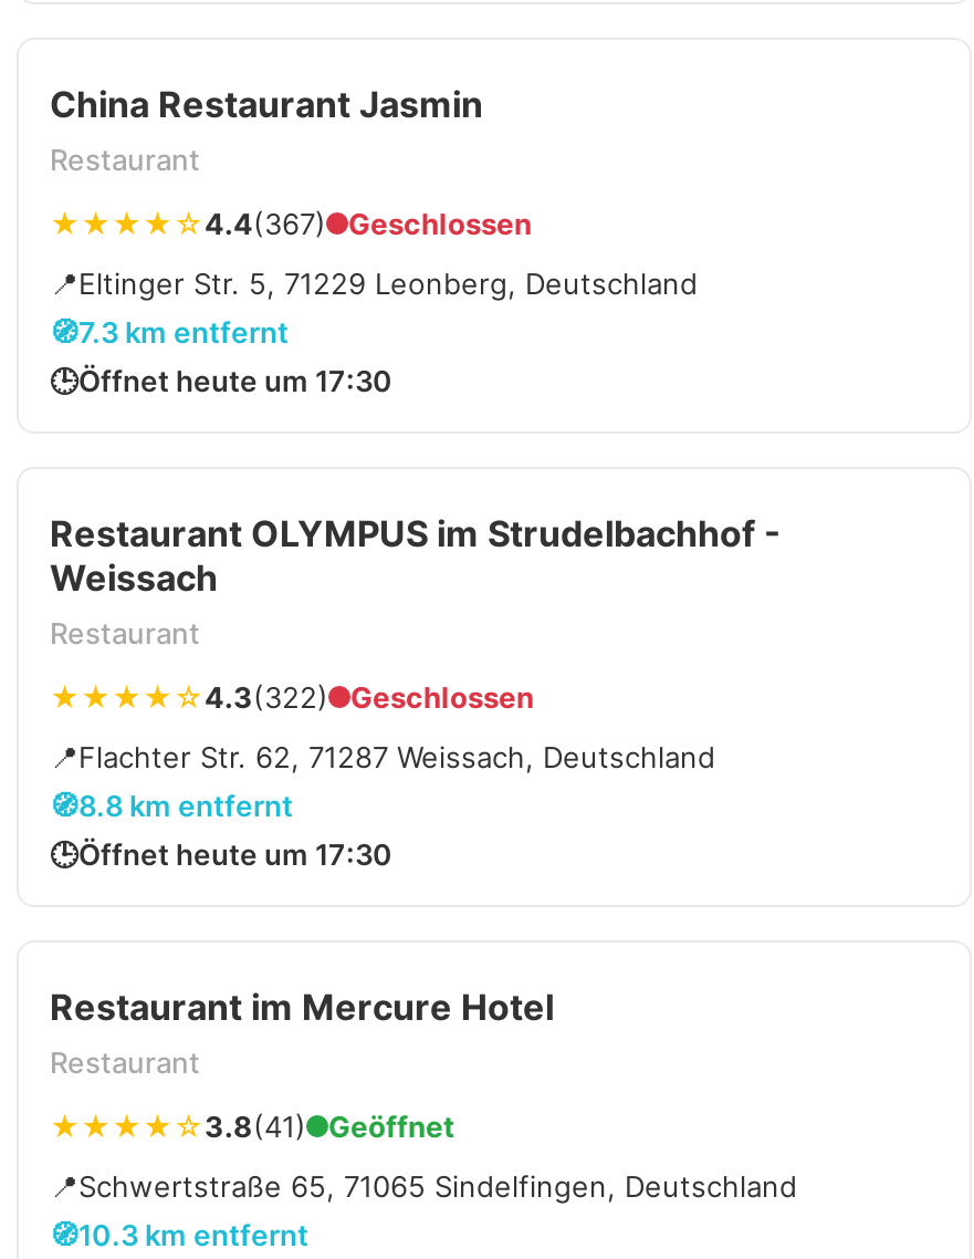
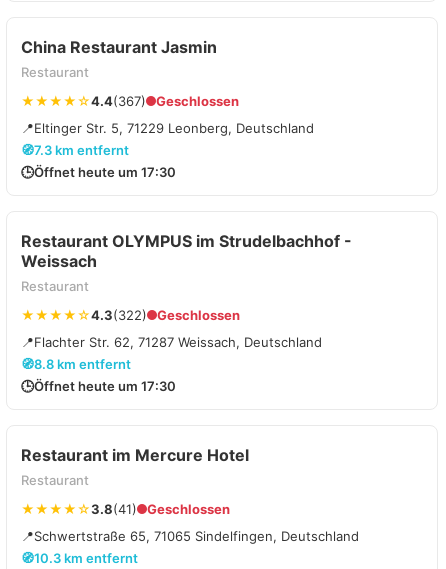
- Geöffnet
+ Geschlossen
